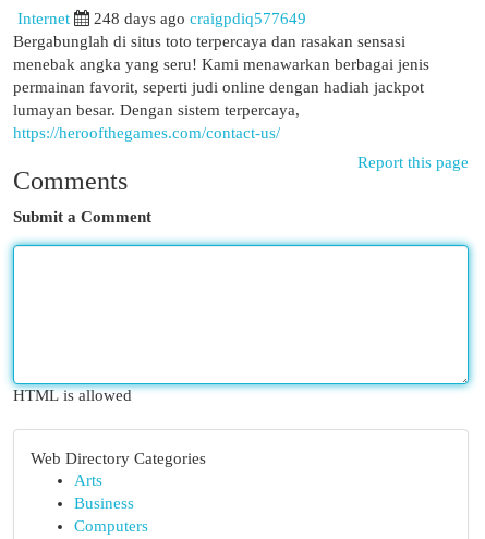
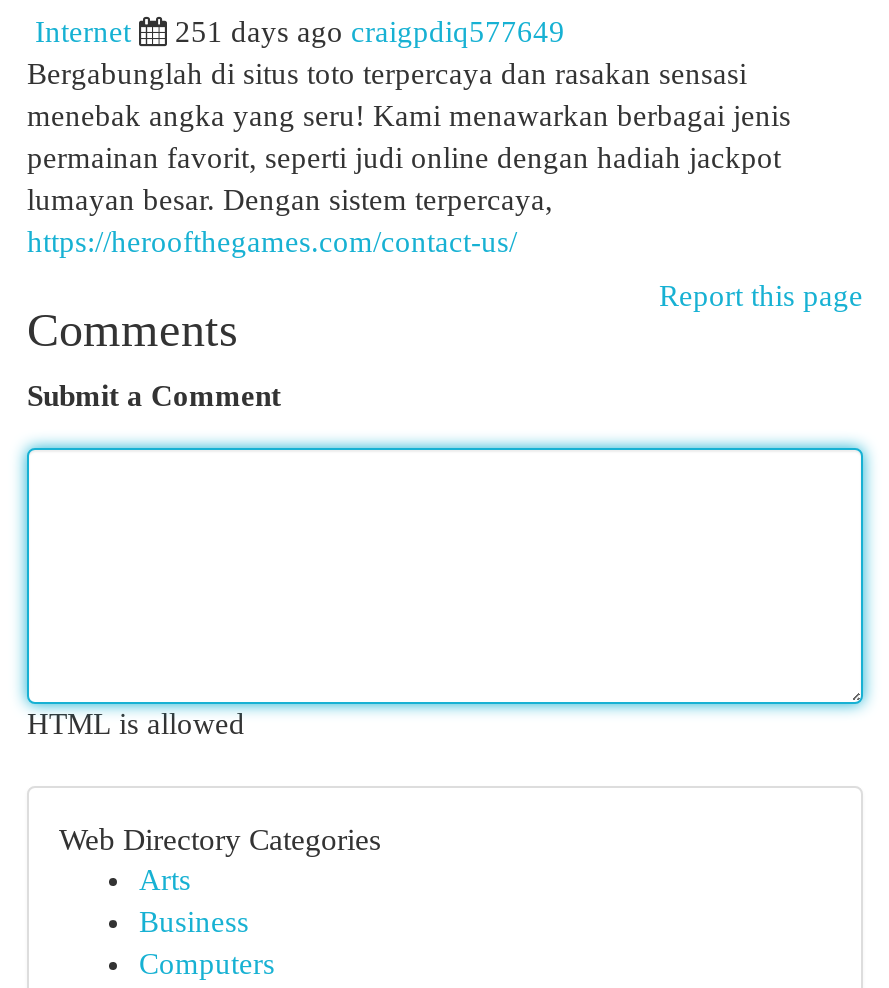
- 248 days ago craigpdiq577649
+ 251 days ago craigpdiq577649
